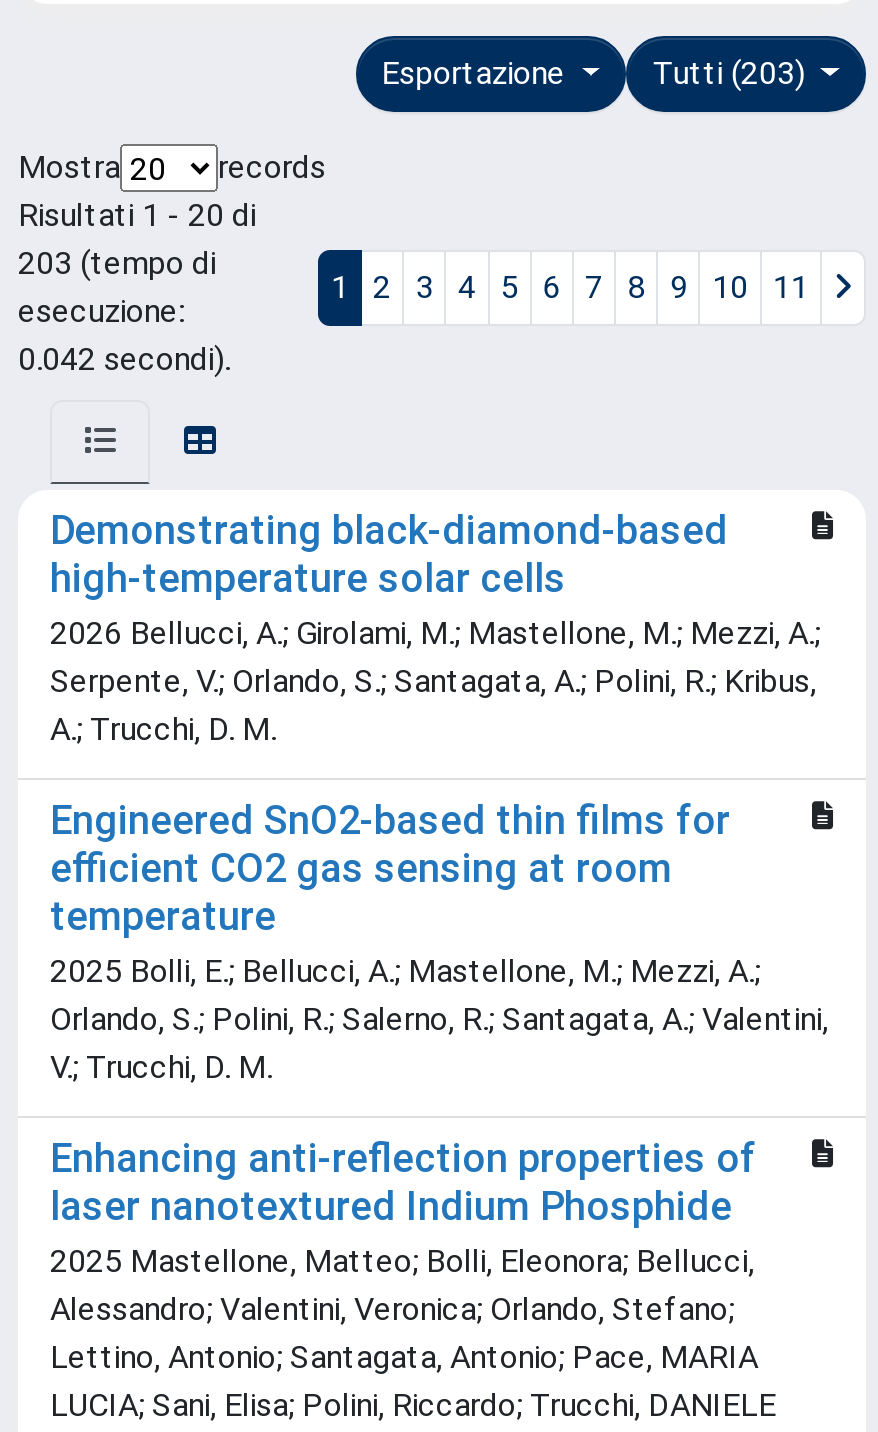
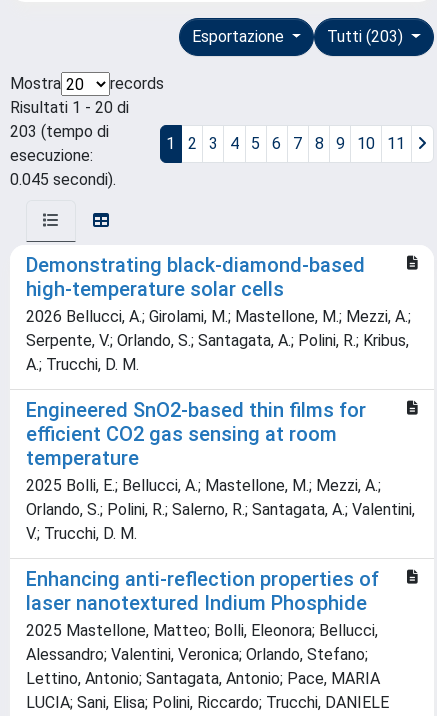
- 0.042 secondi).
+ 0.045 secondi).
